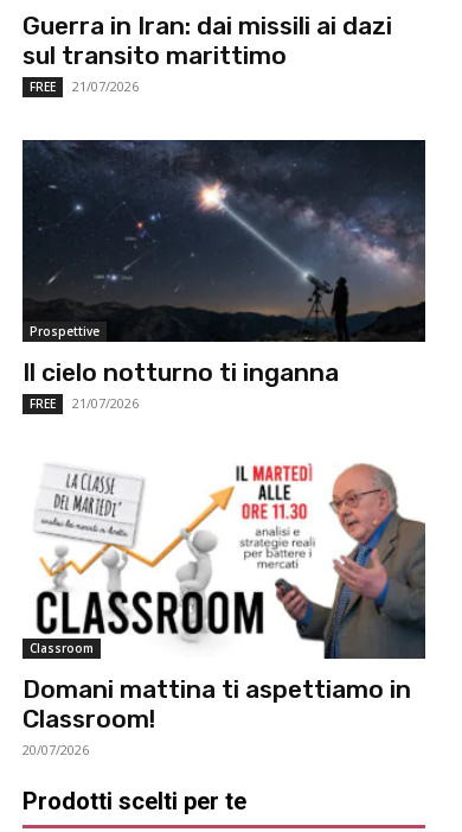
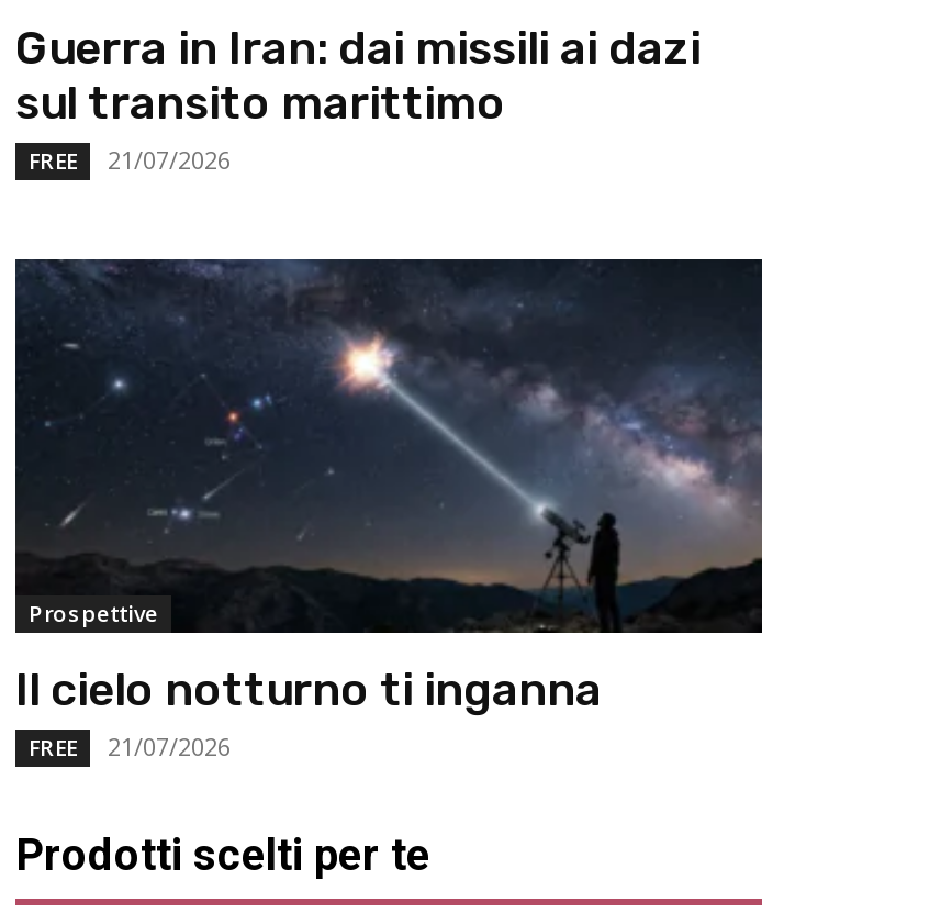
- [image]
- Classroom
- Domani mattina ti aspettiamo in
- Classroom!
- 20/07/2026
